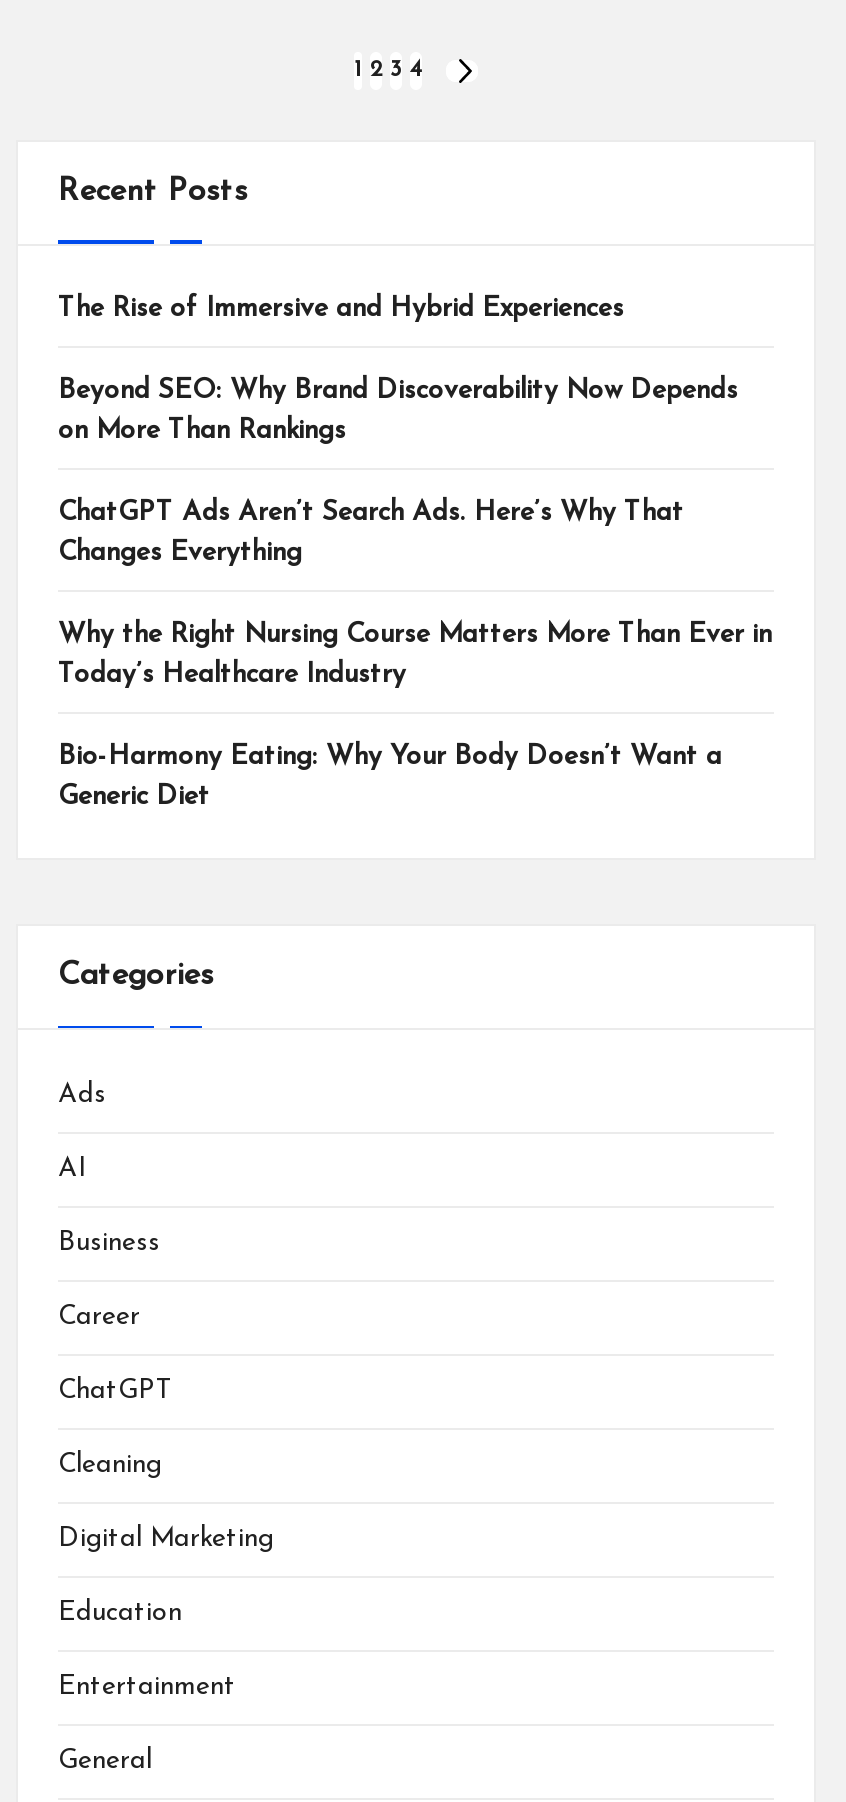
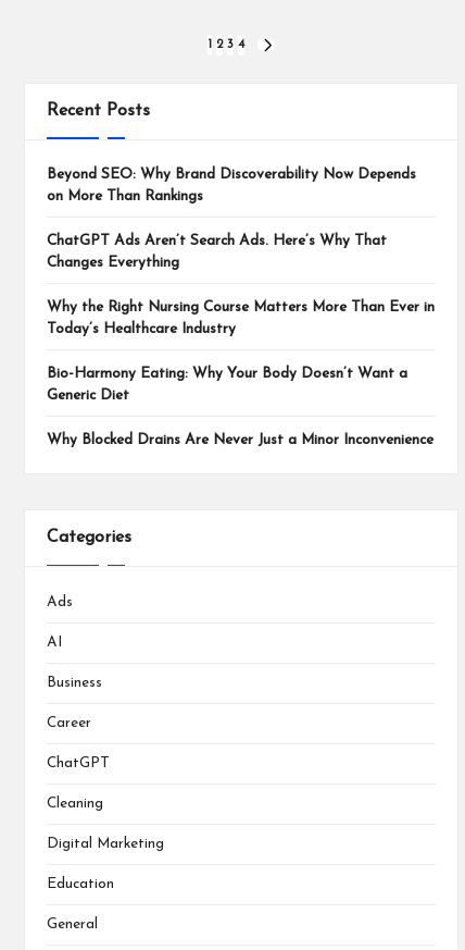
- The Rise of Immersive and Hybrid Experiences

+ Why Blocked Drains Are Never Just a Minor Inconvenience

- Entertainment
